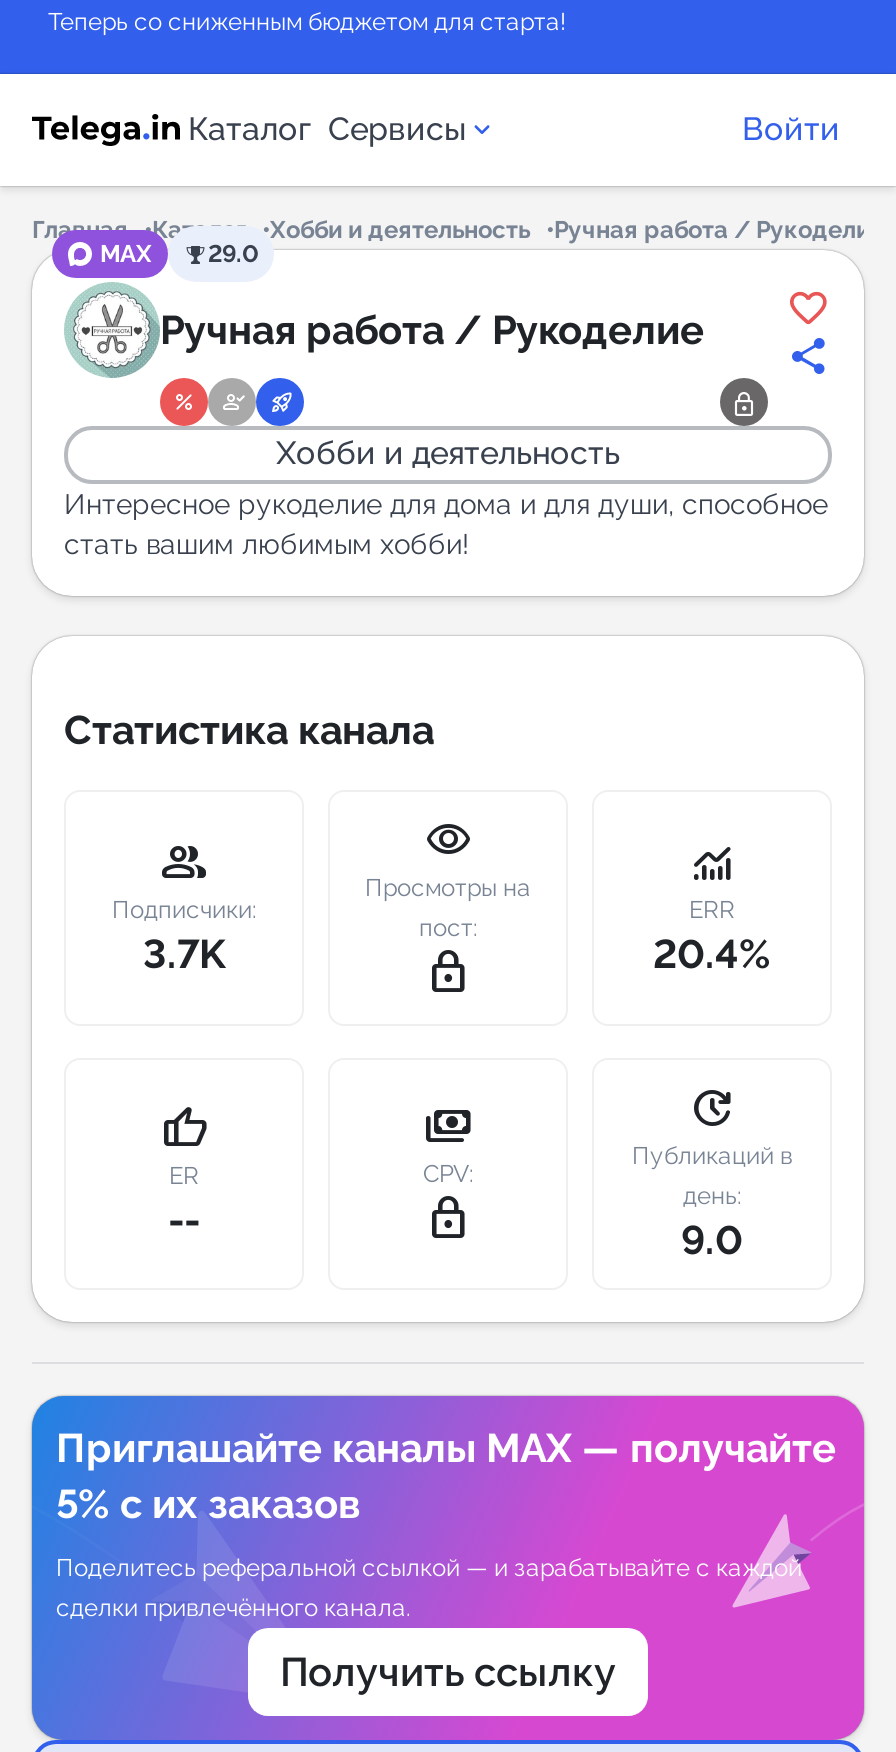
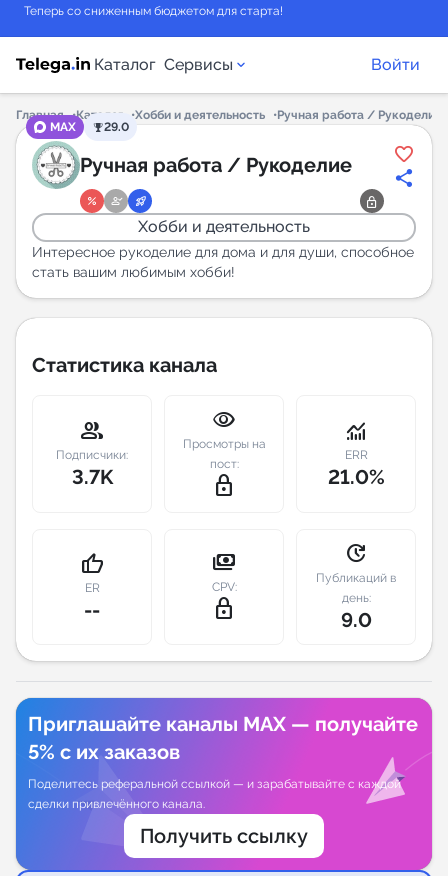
- 20.4%
+ 21.0%
